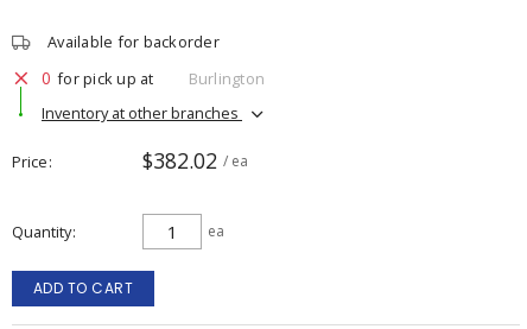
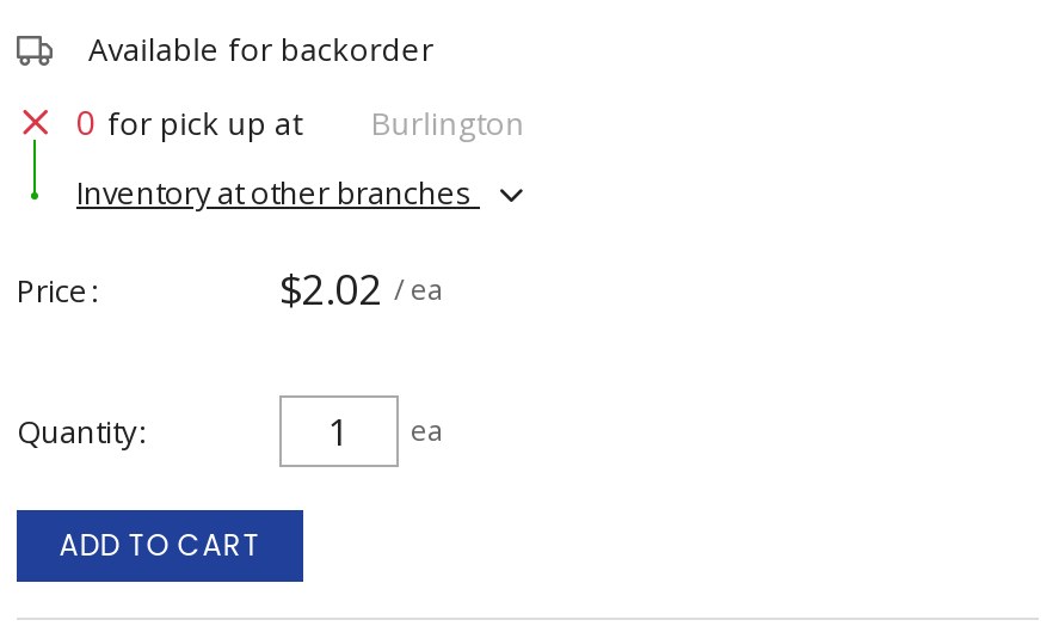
- $382.02 / ea
+ $2.02 / ea
